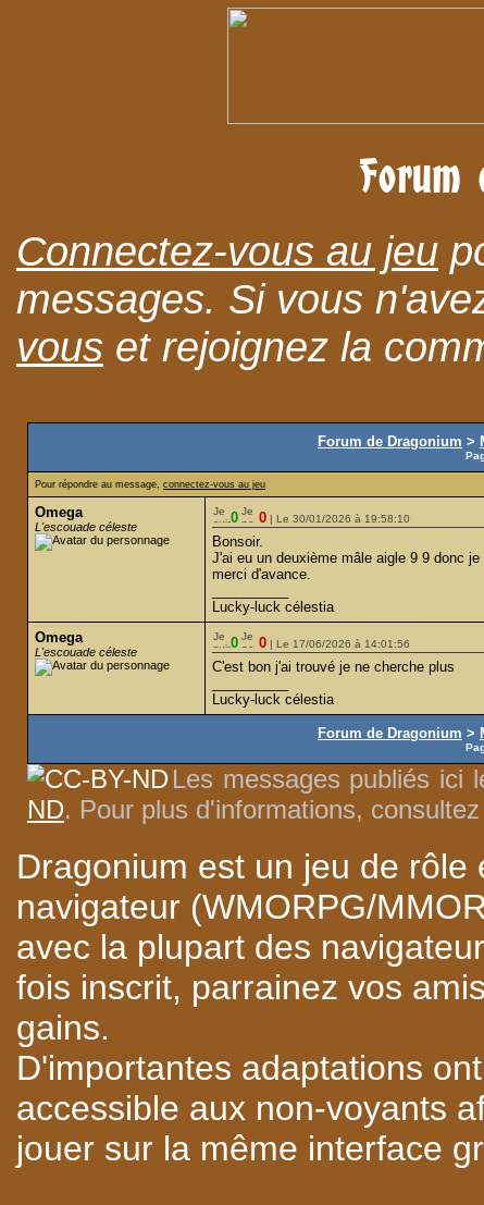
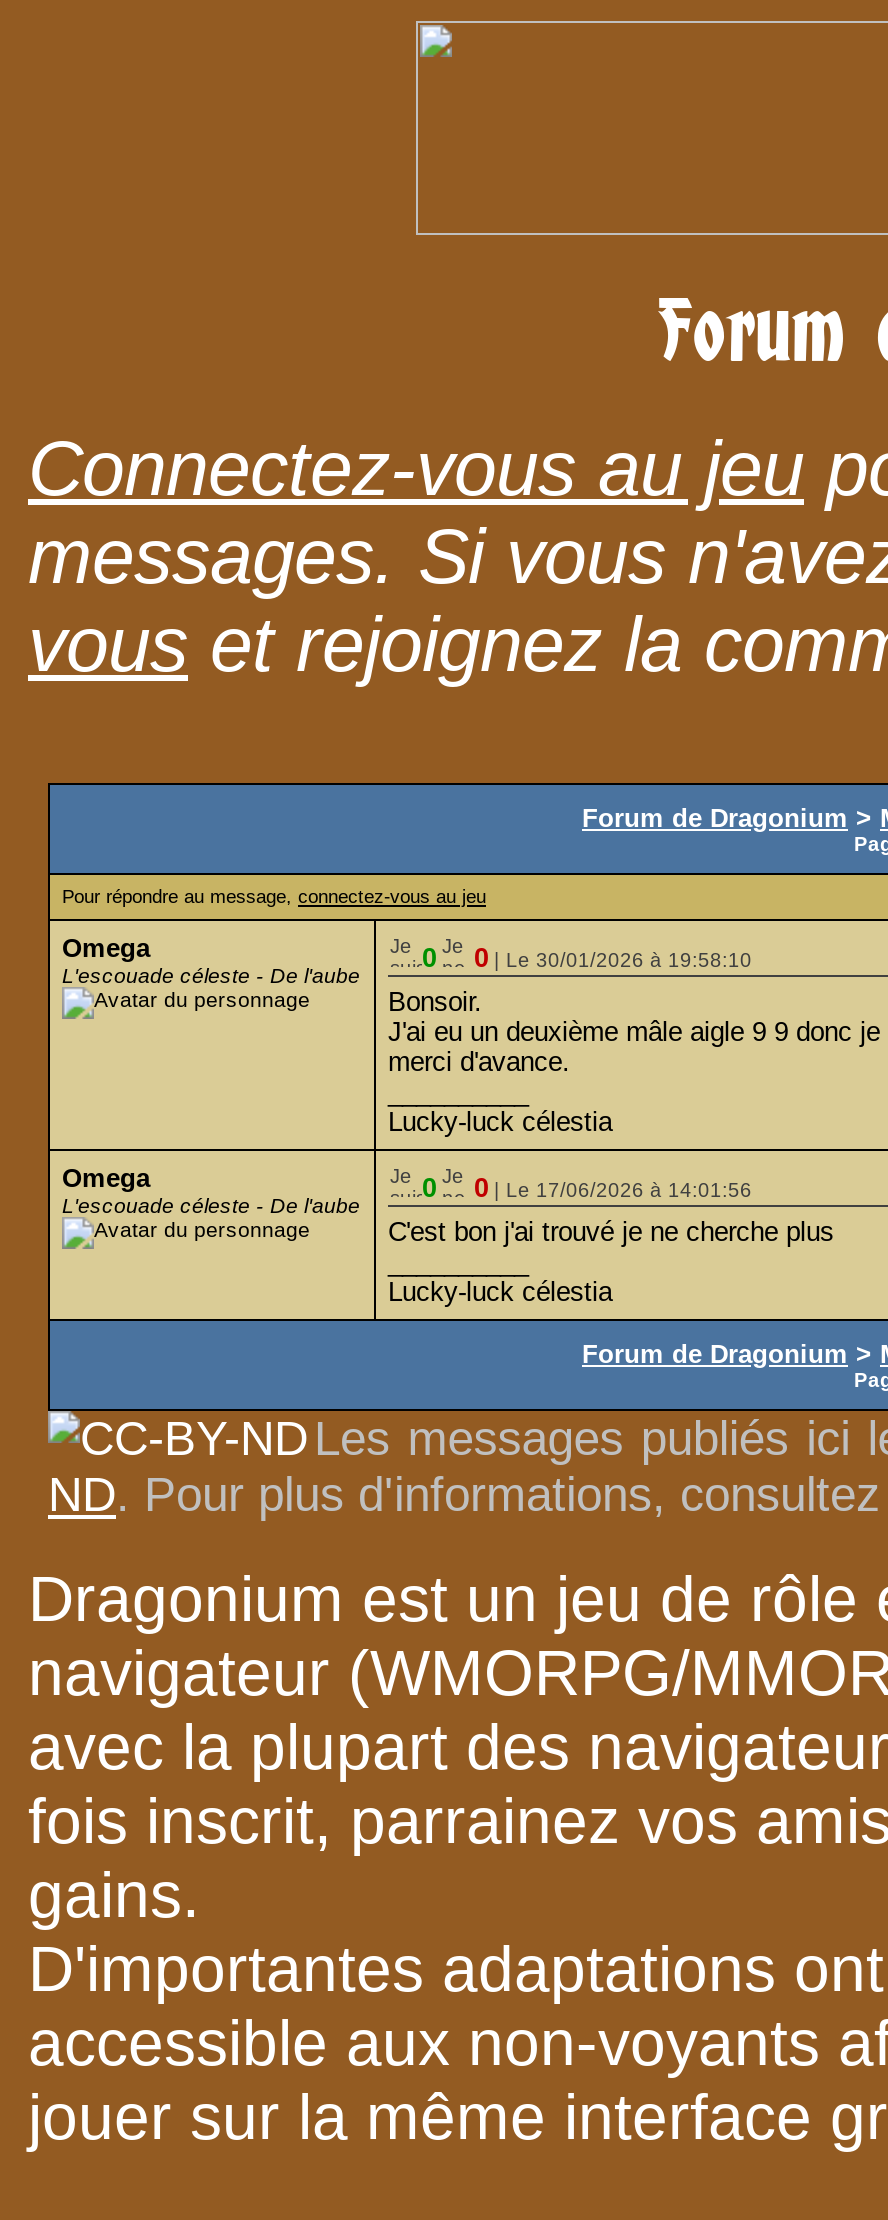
- L'escouade céleste
+ L'escouade céleste - De l'aube

- L'escouade céleste
+ L'escouade céleste - De l'aube
